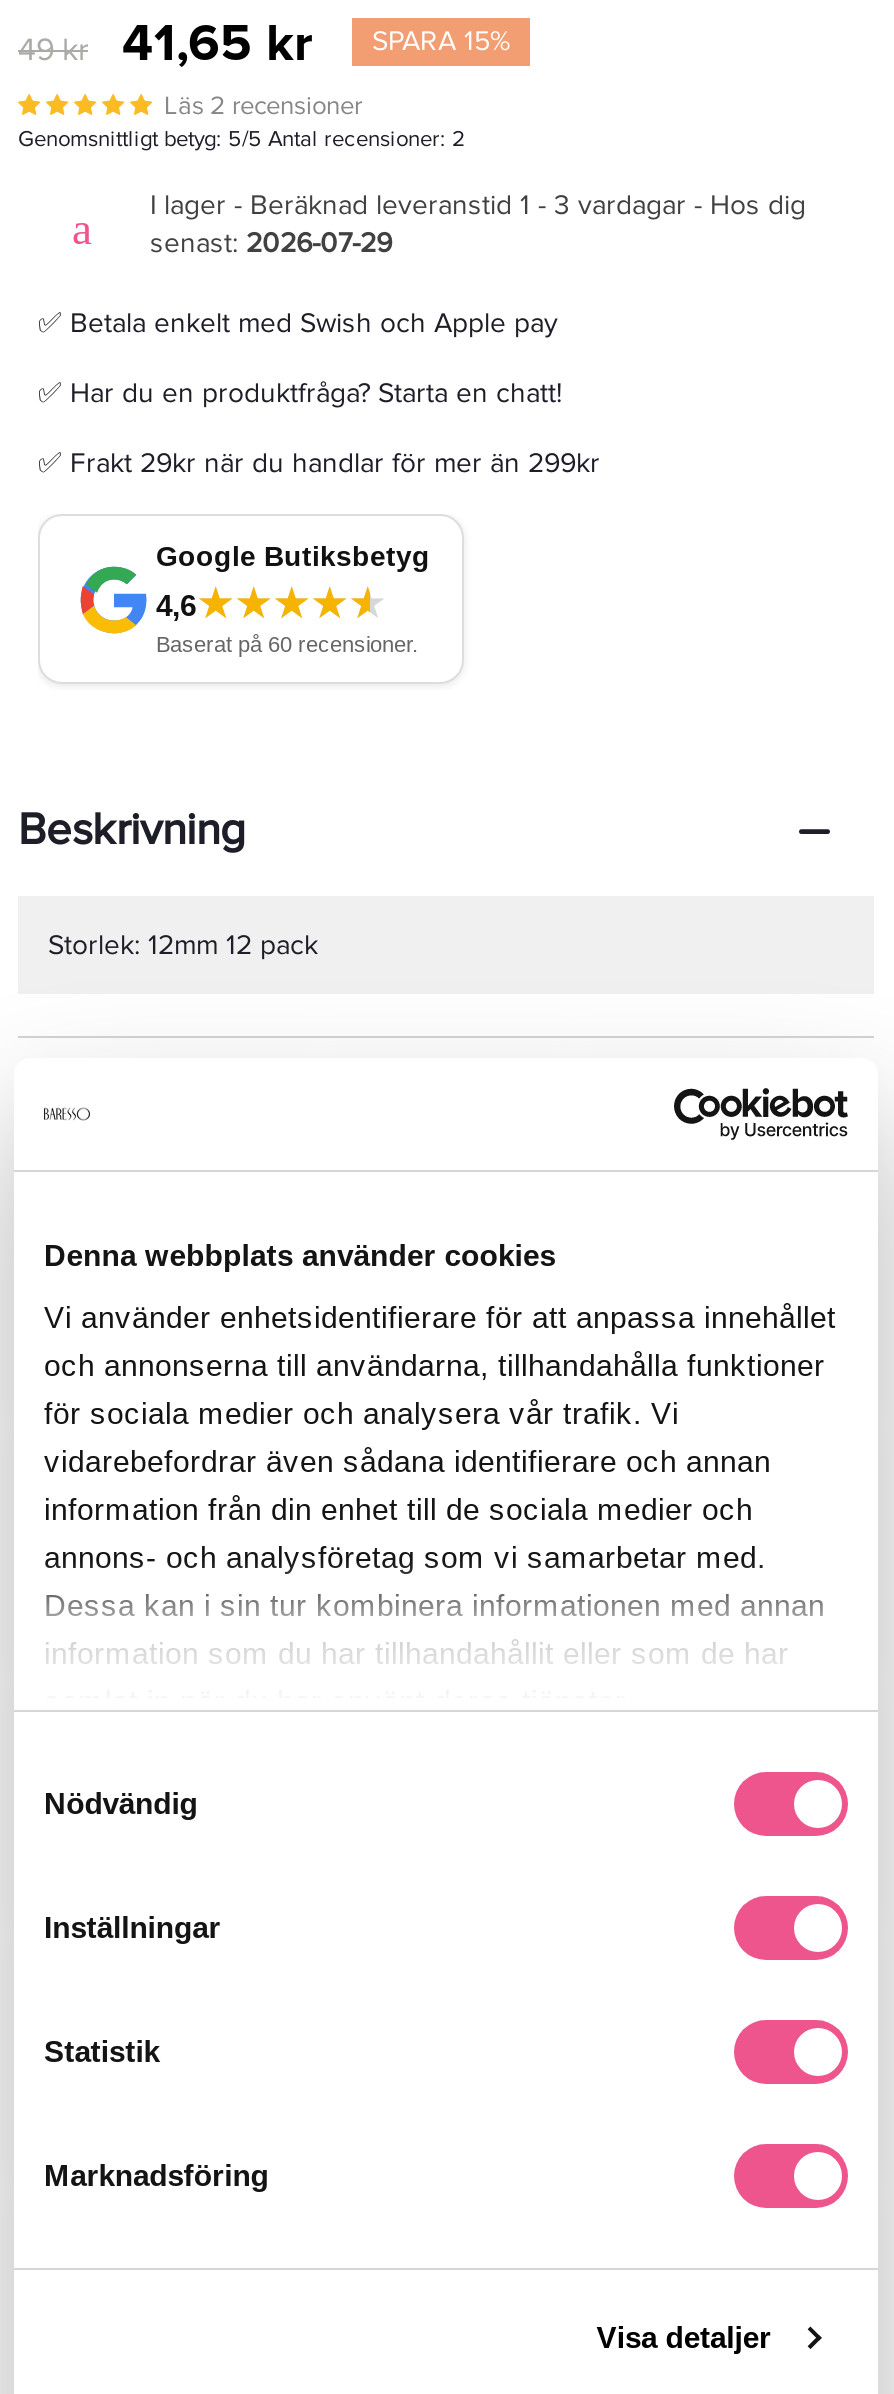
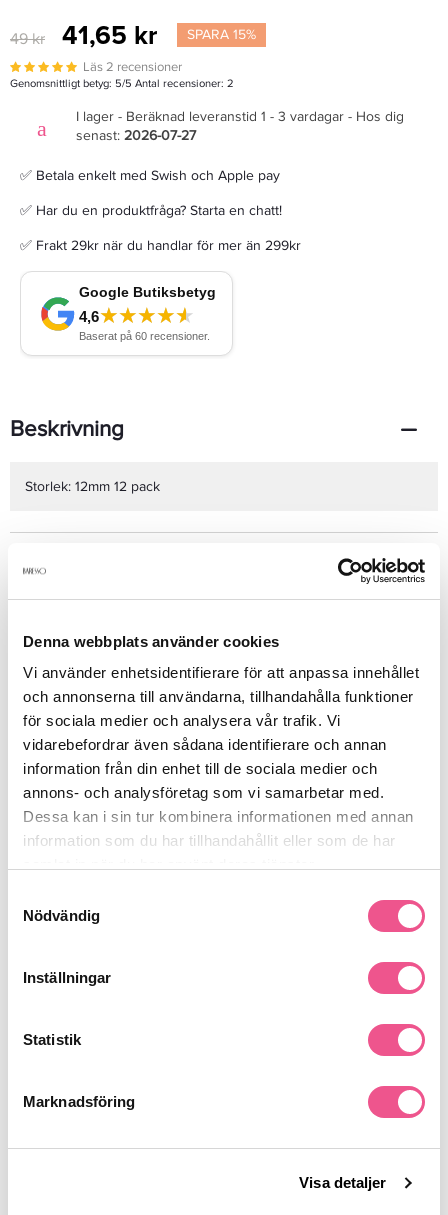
- senast: 2026-07-29
+ senast: 2026-07-27
